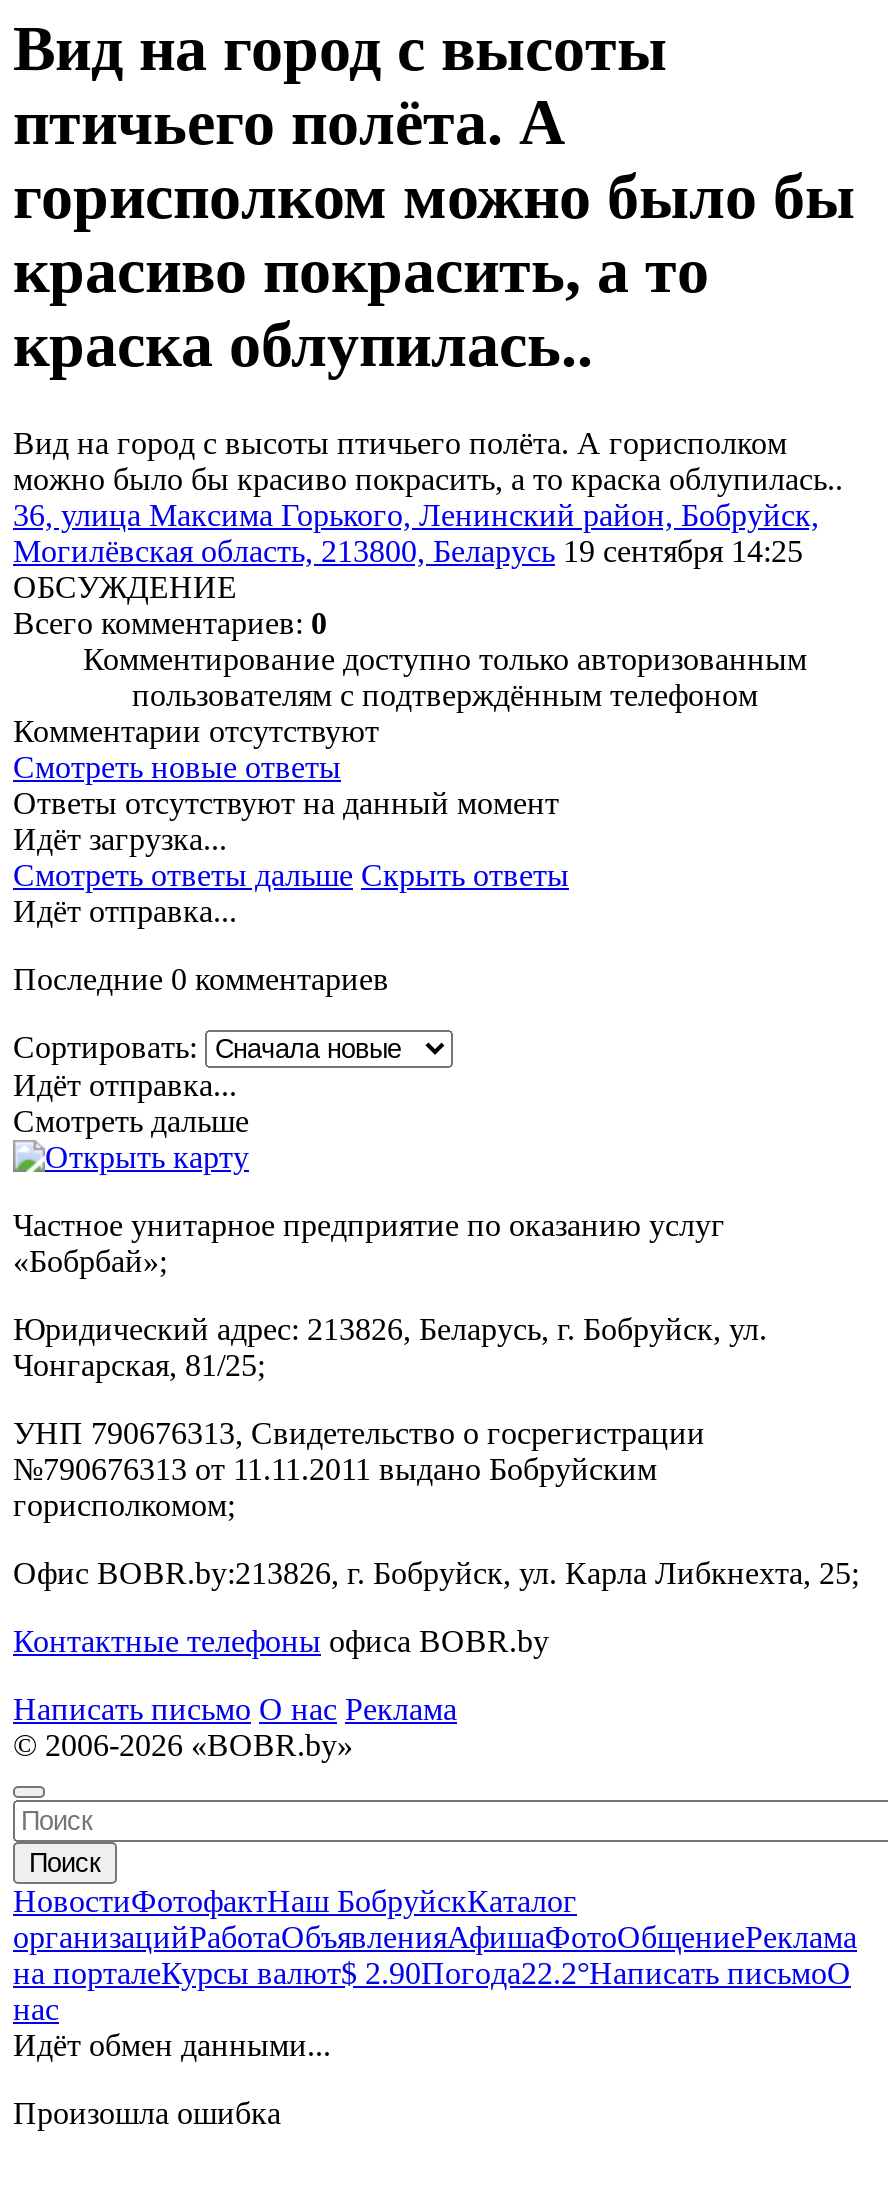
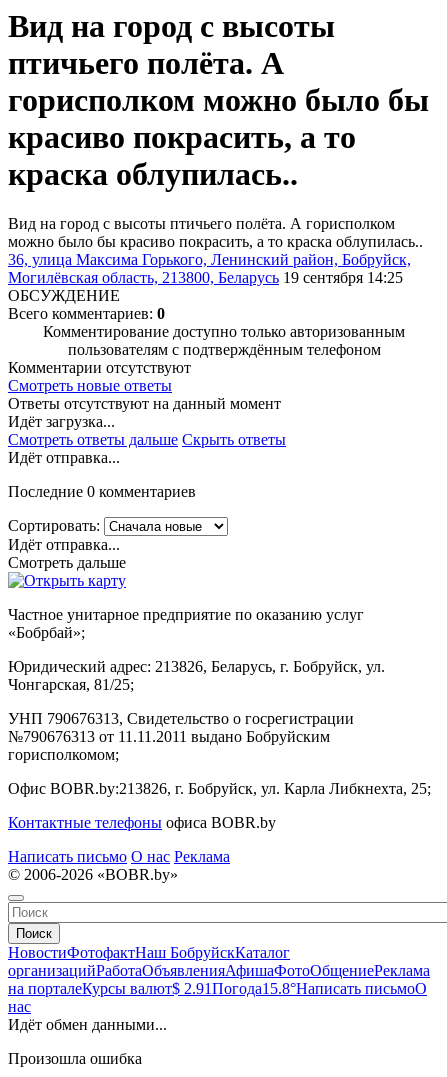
- на порталеКурсы валют$ 2.90Погода22.2°Написать письмоО
+ на порталеКурсы валют$ 2.91Погода15.8°Написать письмоО
